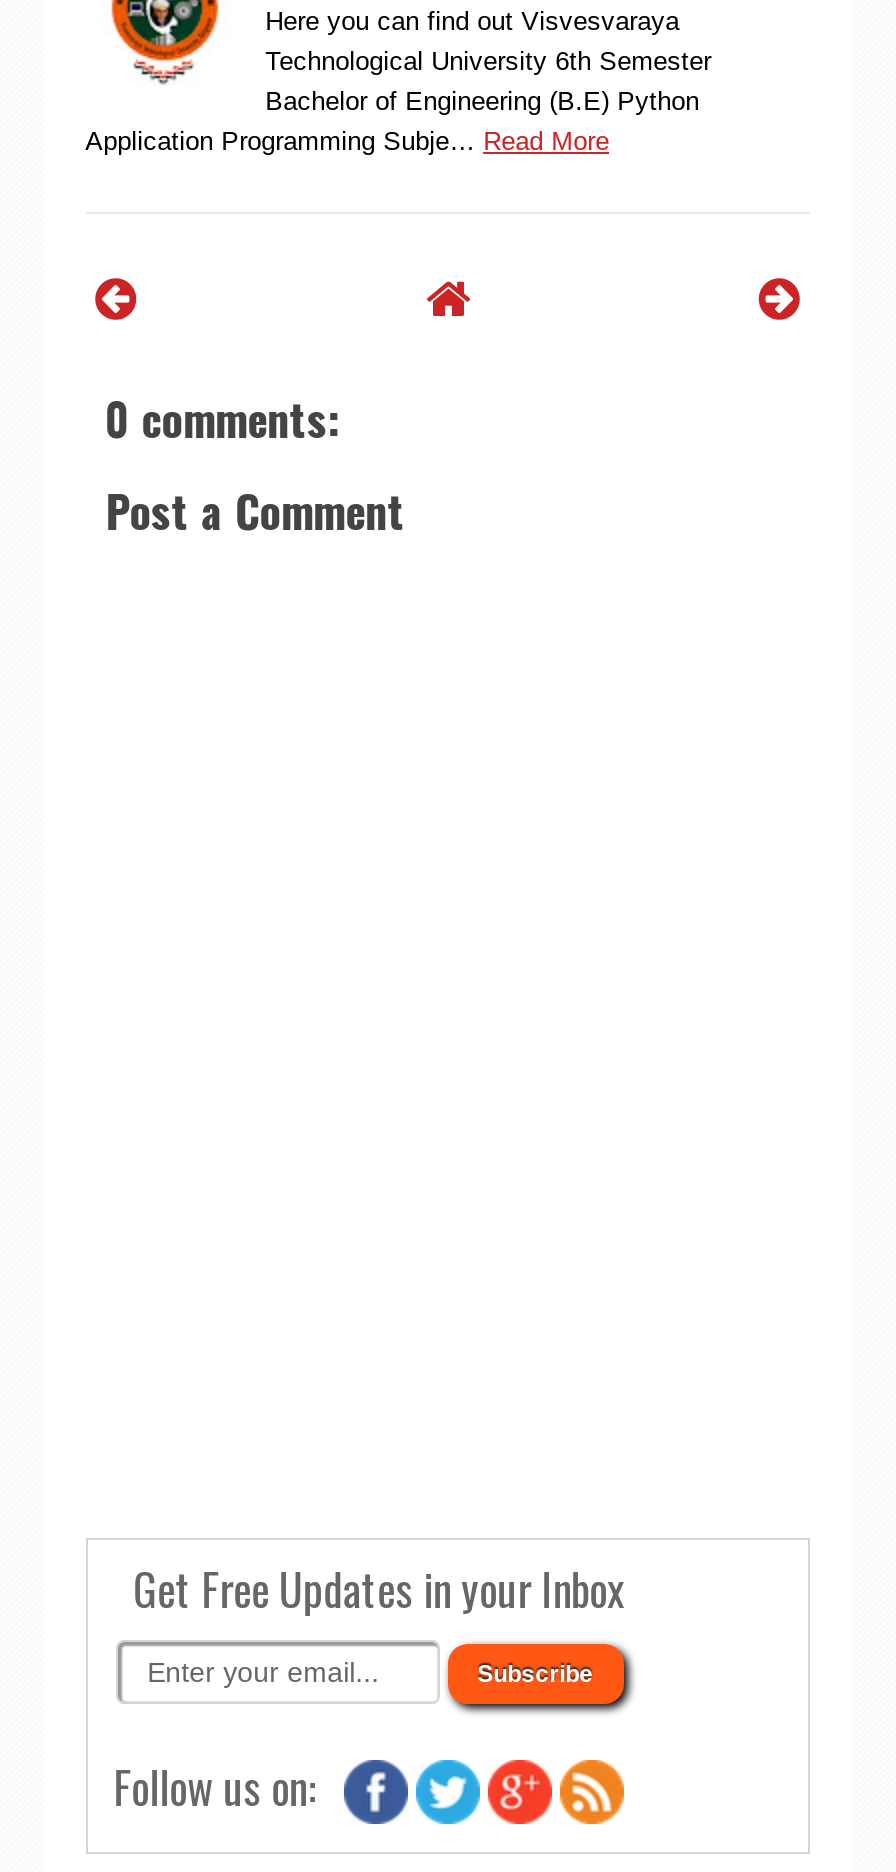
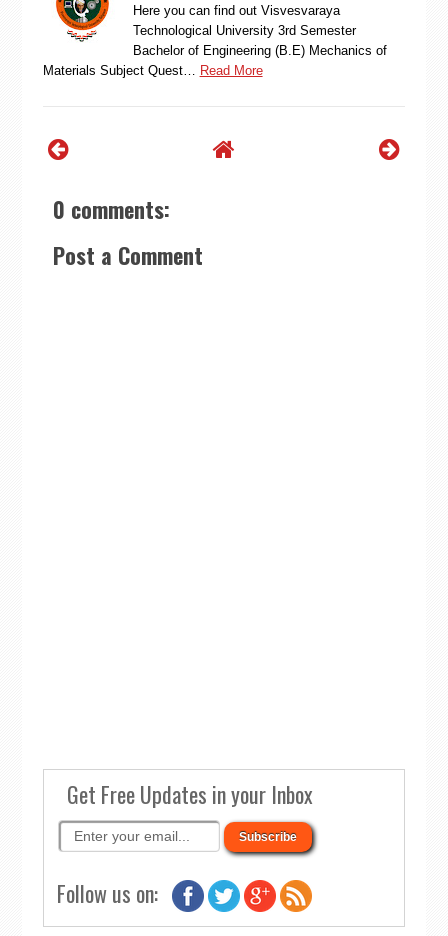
- Technological University 6th Semester
- Bachelor of Engineering (B.E) Python
- Application Programming Subje… Read More
+ Technological University 3rd Semester
+ Bachelor of Engineering (B.E) Mechanics of
+ Materials Subject Quest… Read More
